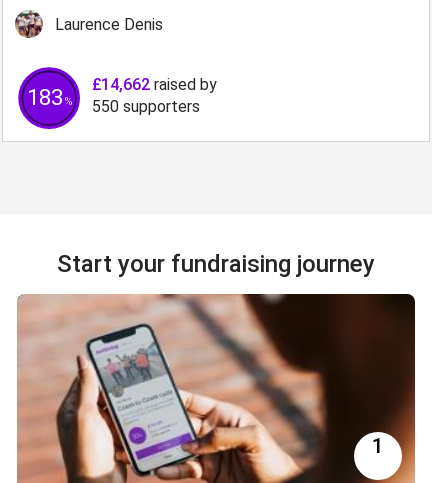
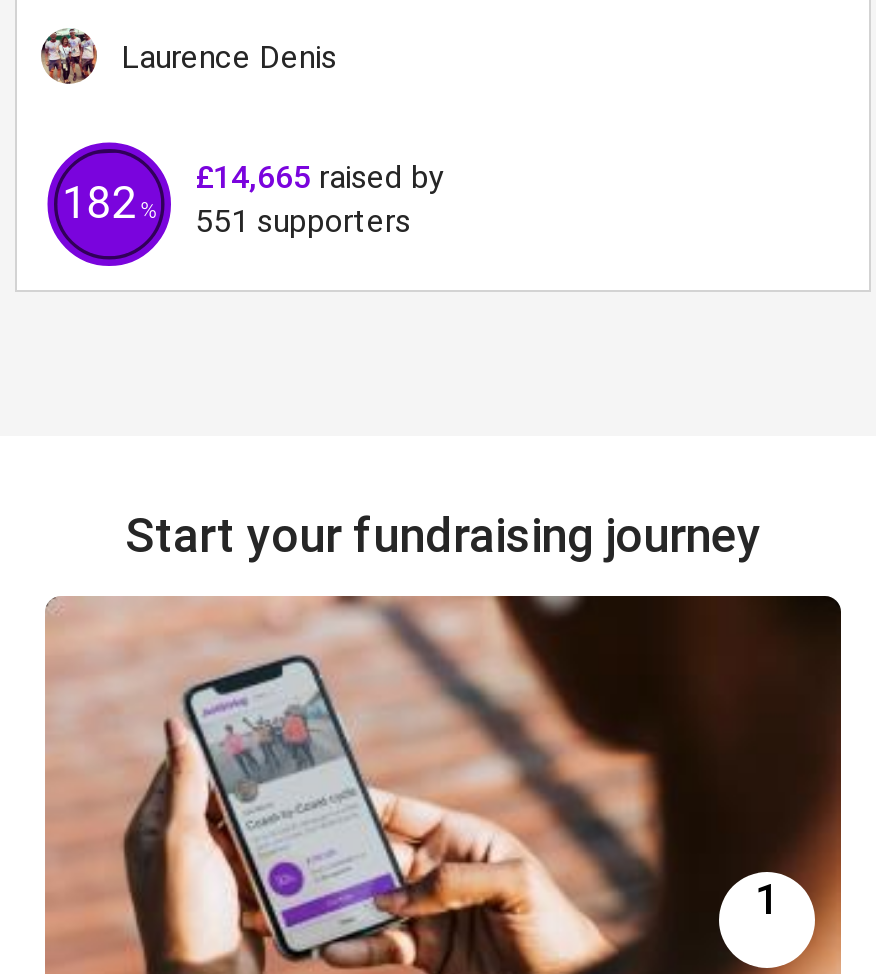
- £14,662 raised by
+ £14,665 raised by

- 550 supporters
+ 551 supporters
